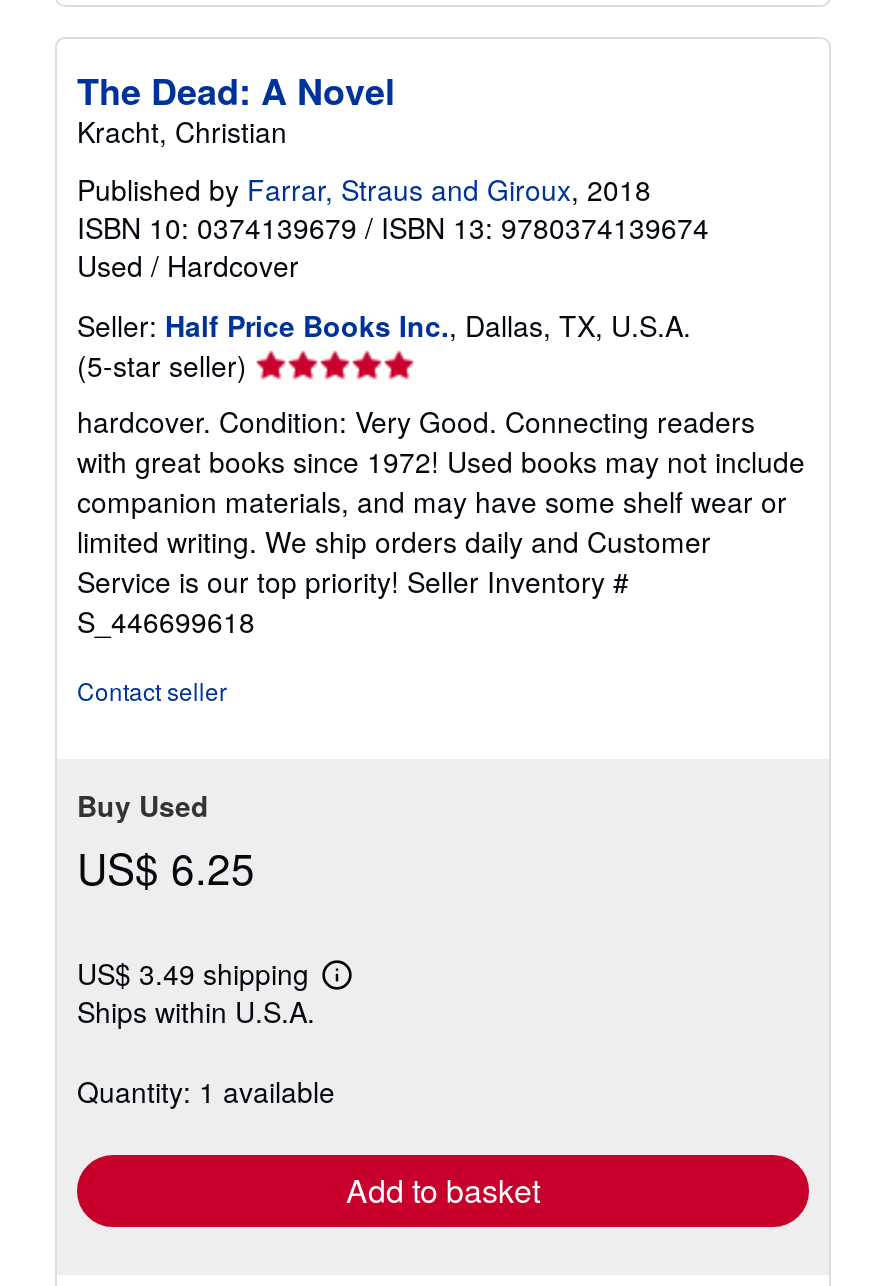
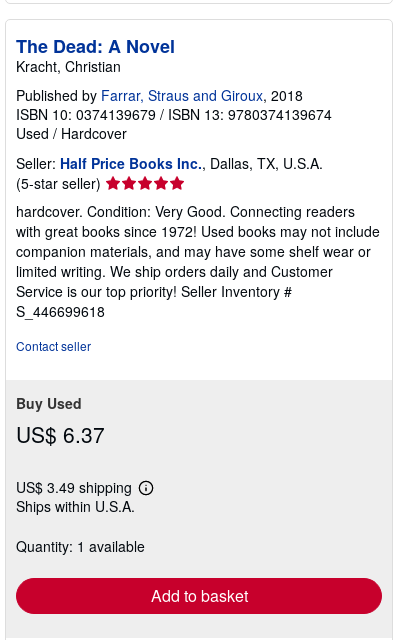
- US$ 6.25
+ US$ 6.37
